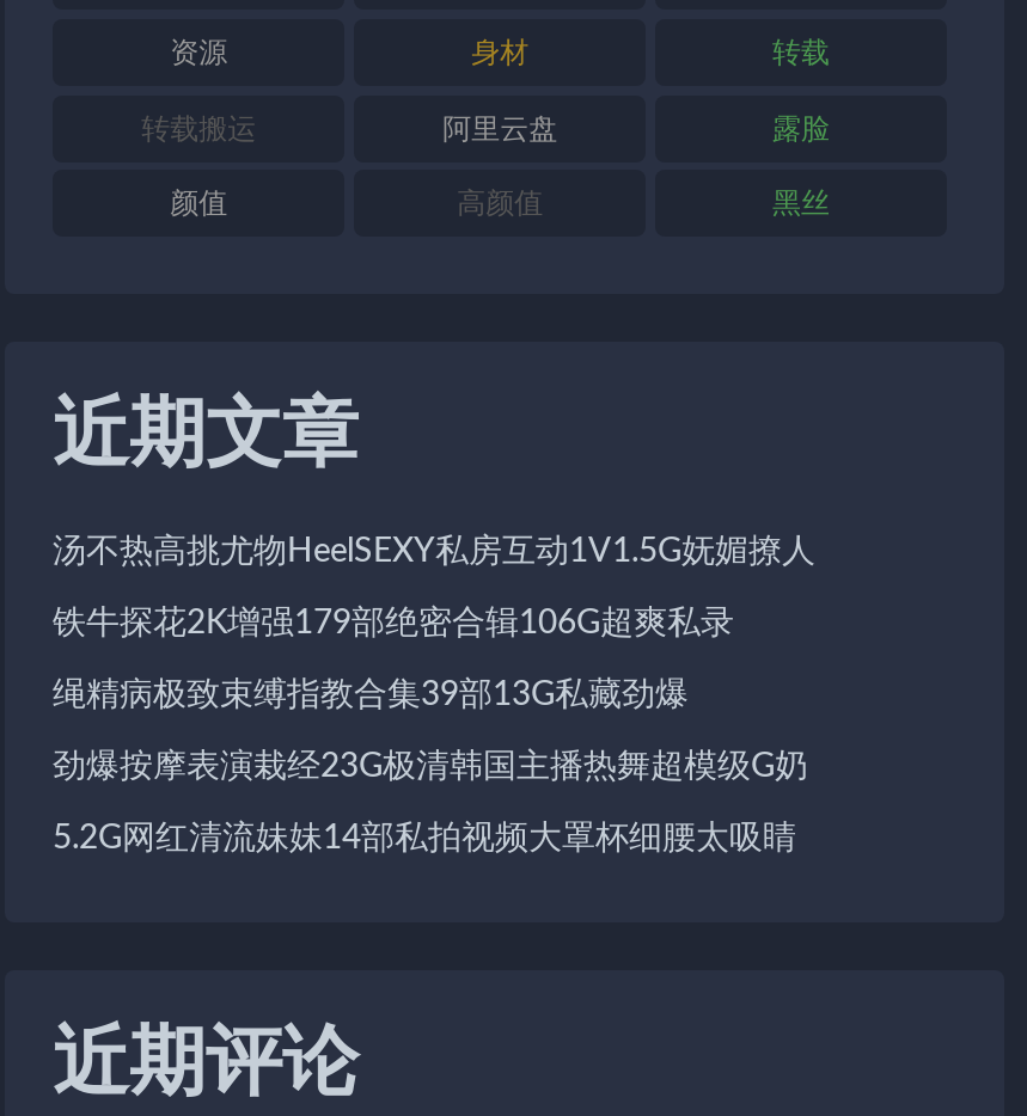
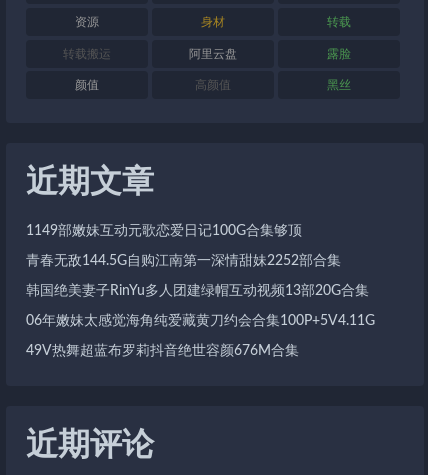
- 汤不热高挑尤物HeelSEXY私房互动1V1.5G妩媚撩人
+ 1149部嫩妹互动元歌恋爱日记100G合集够顶

- 铁牛探花2K增强179部绝密合辑106G超爽私录
+ 青春无敌144.5G自购江南第一深情甜妹2252部合集

- 绳精病极致束缚指教合集39部13G私藏劲爆
+ 韩国绝美妻子RinYu多人团建绿帽互动视频13部20G合集

- 劲爆按摩表演栽经23G极清韩国主播热舞超模级G奶
+ 06年嫩妹太感觉海角纯爱藏黄刀约会合集100P+5V4.11G

- 5.2G网红清流妹妹14部私拍视频大罩杯细腰太吸睛
+ 49V热舞超蓝布罗莉抖音绝世容颜676M合集
